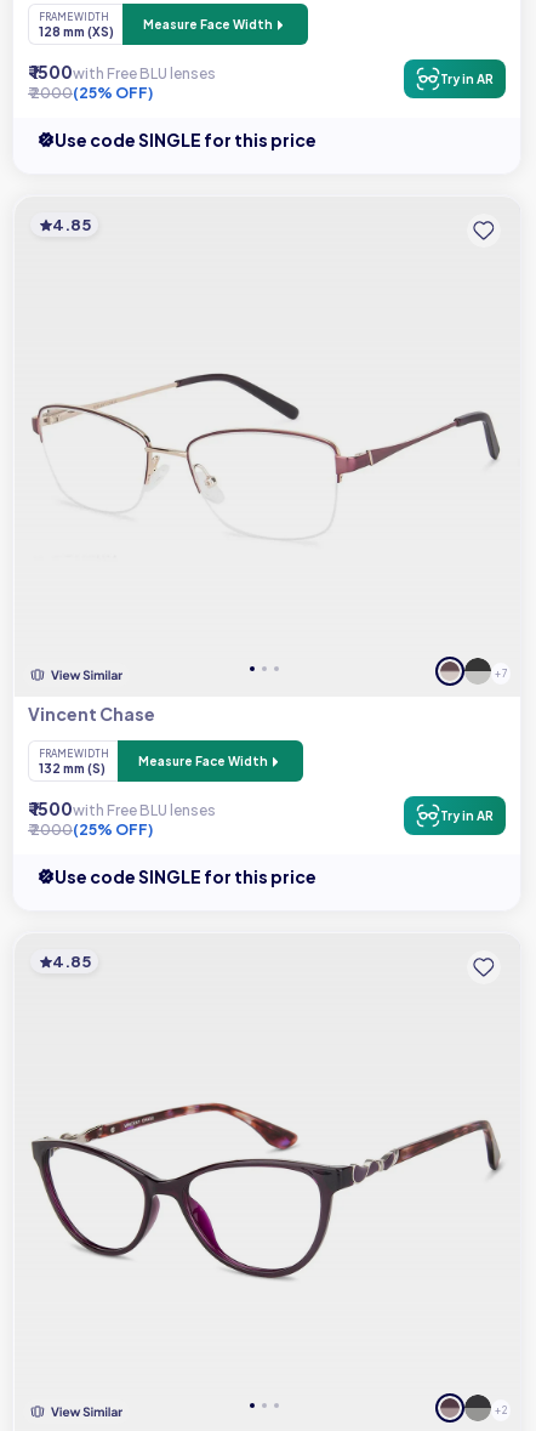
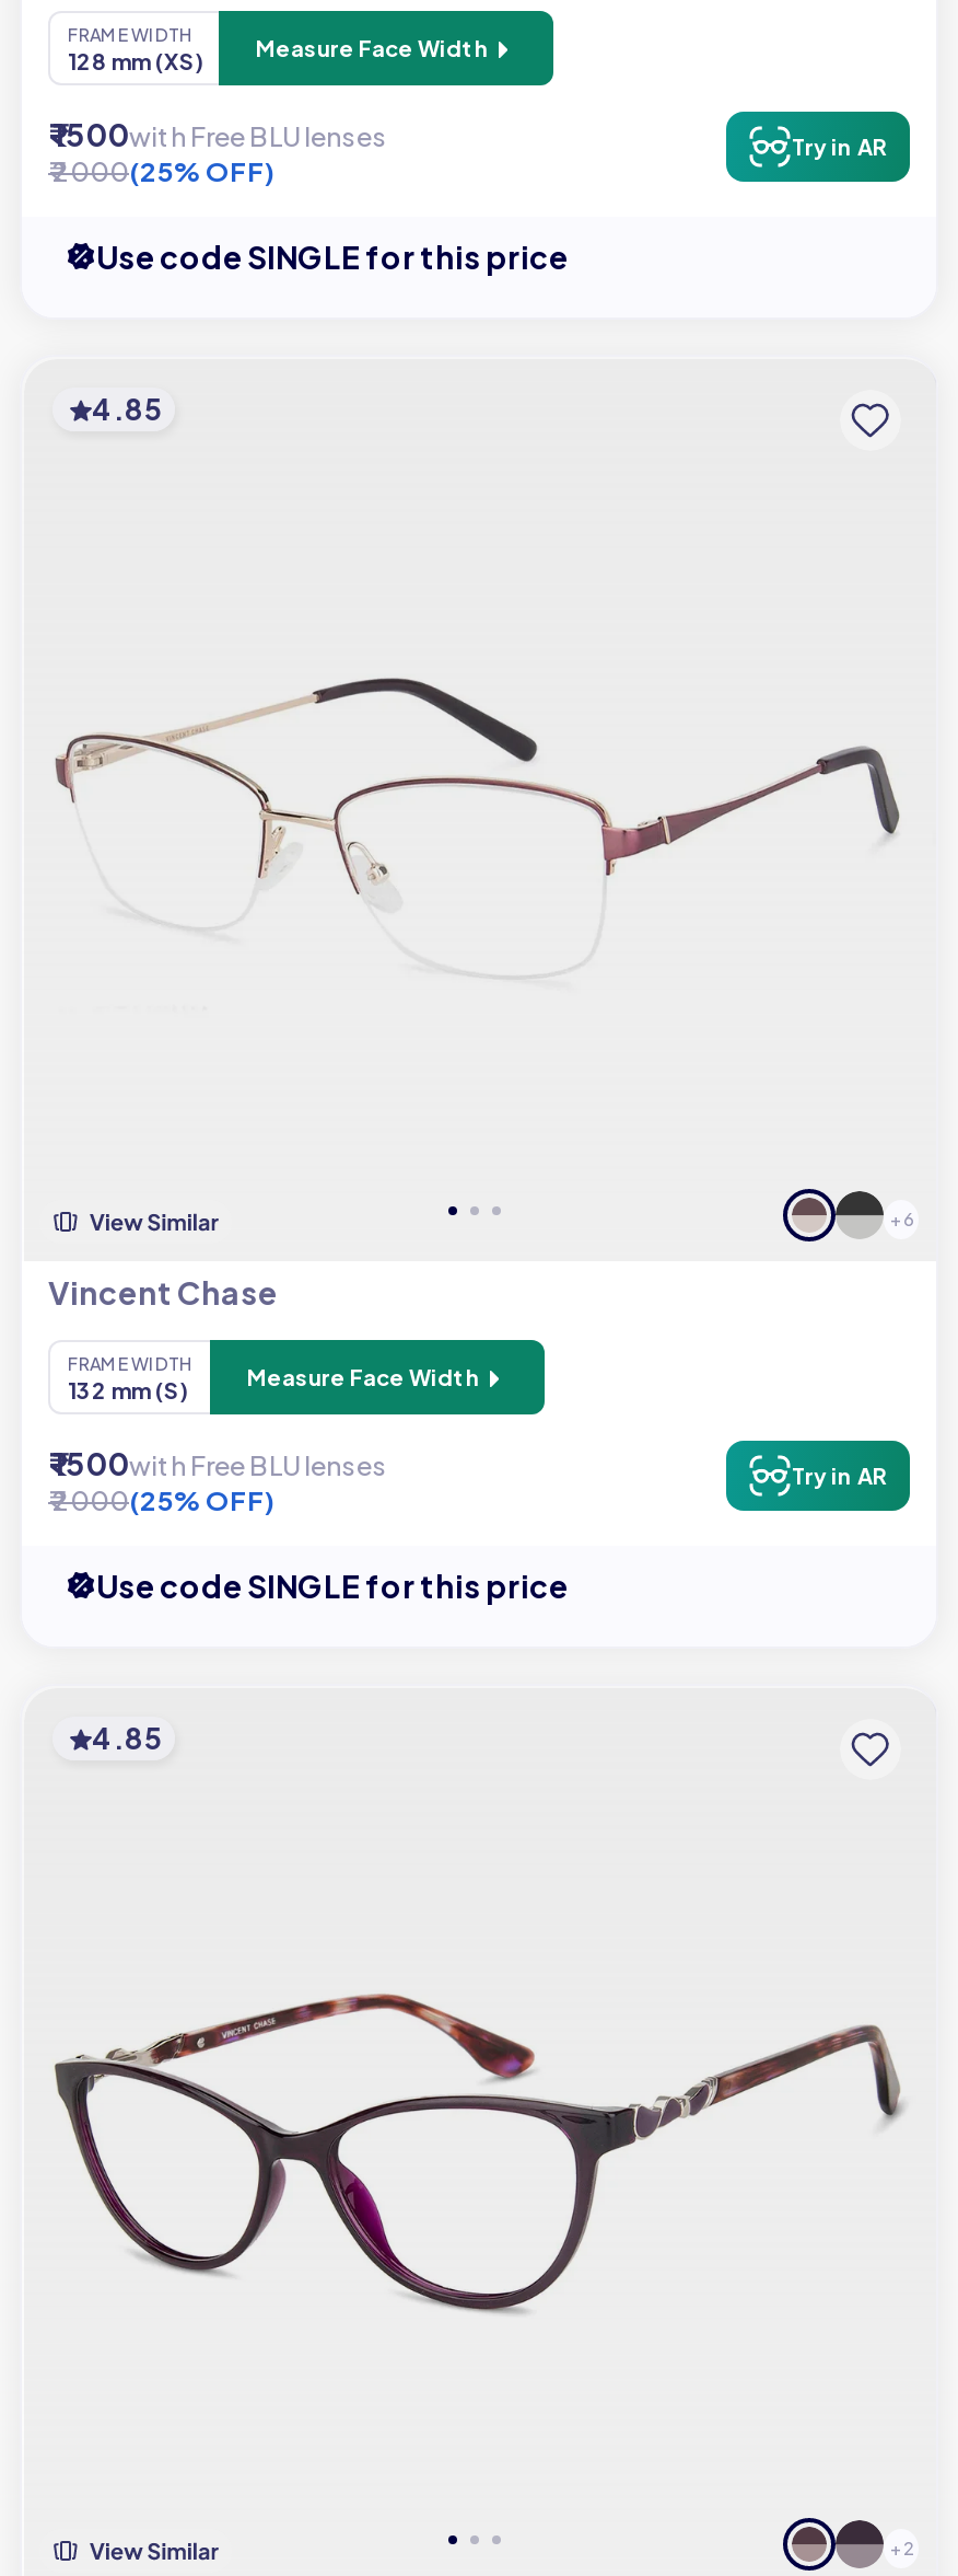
- + 7
+ + 6
